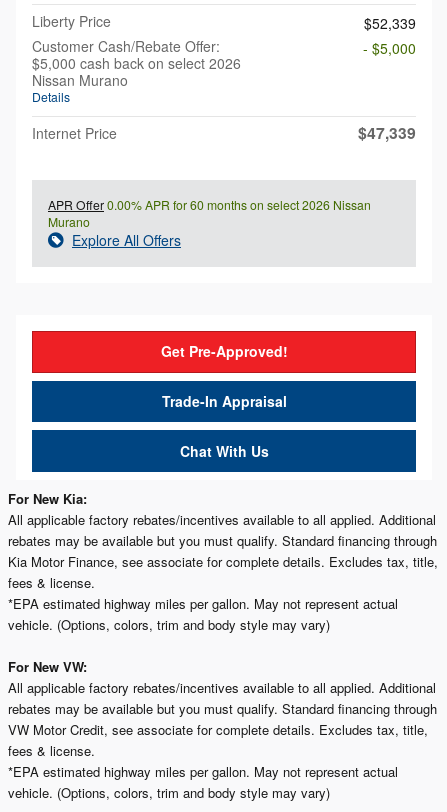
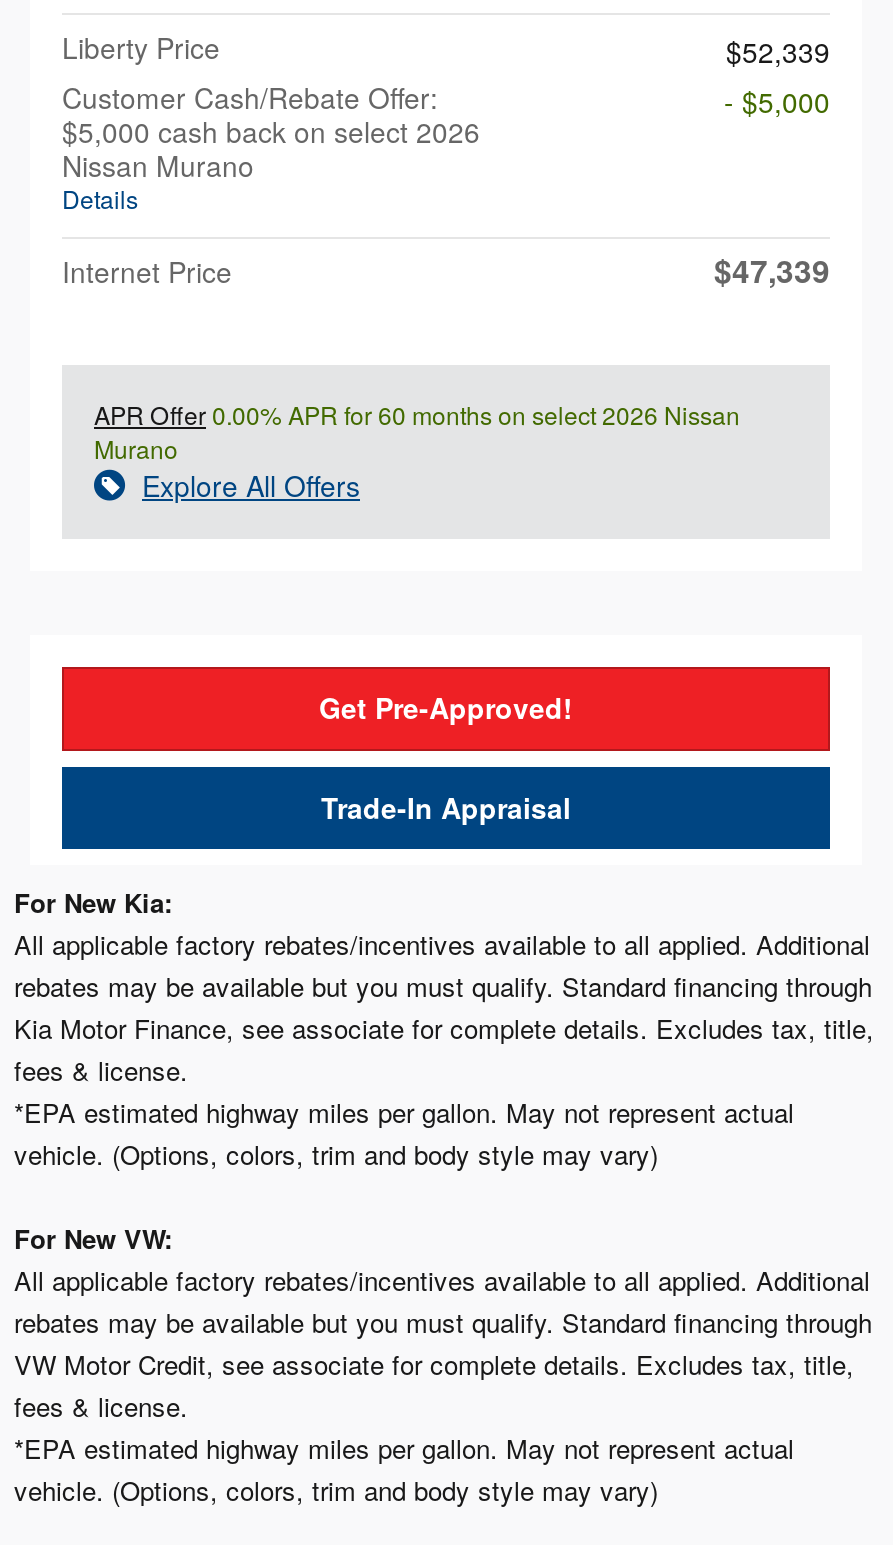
- Chat With Us
